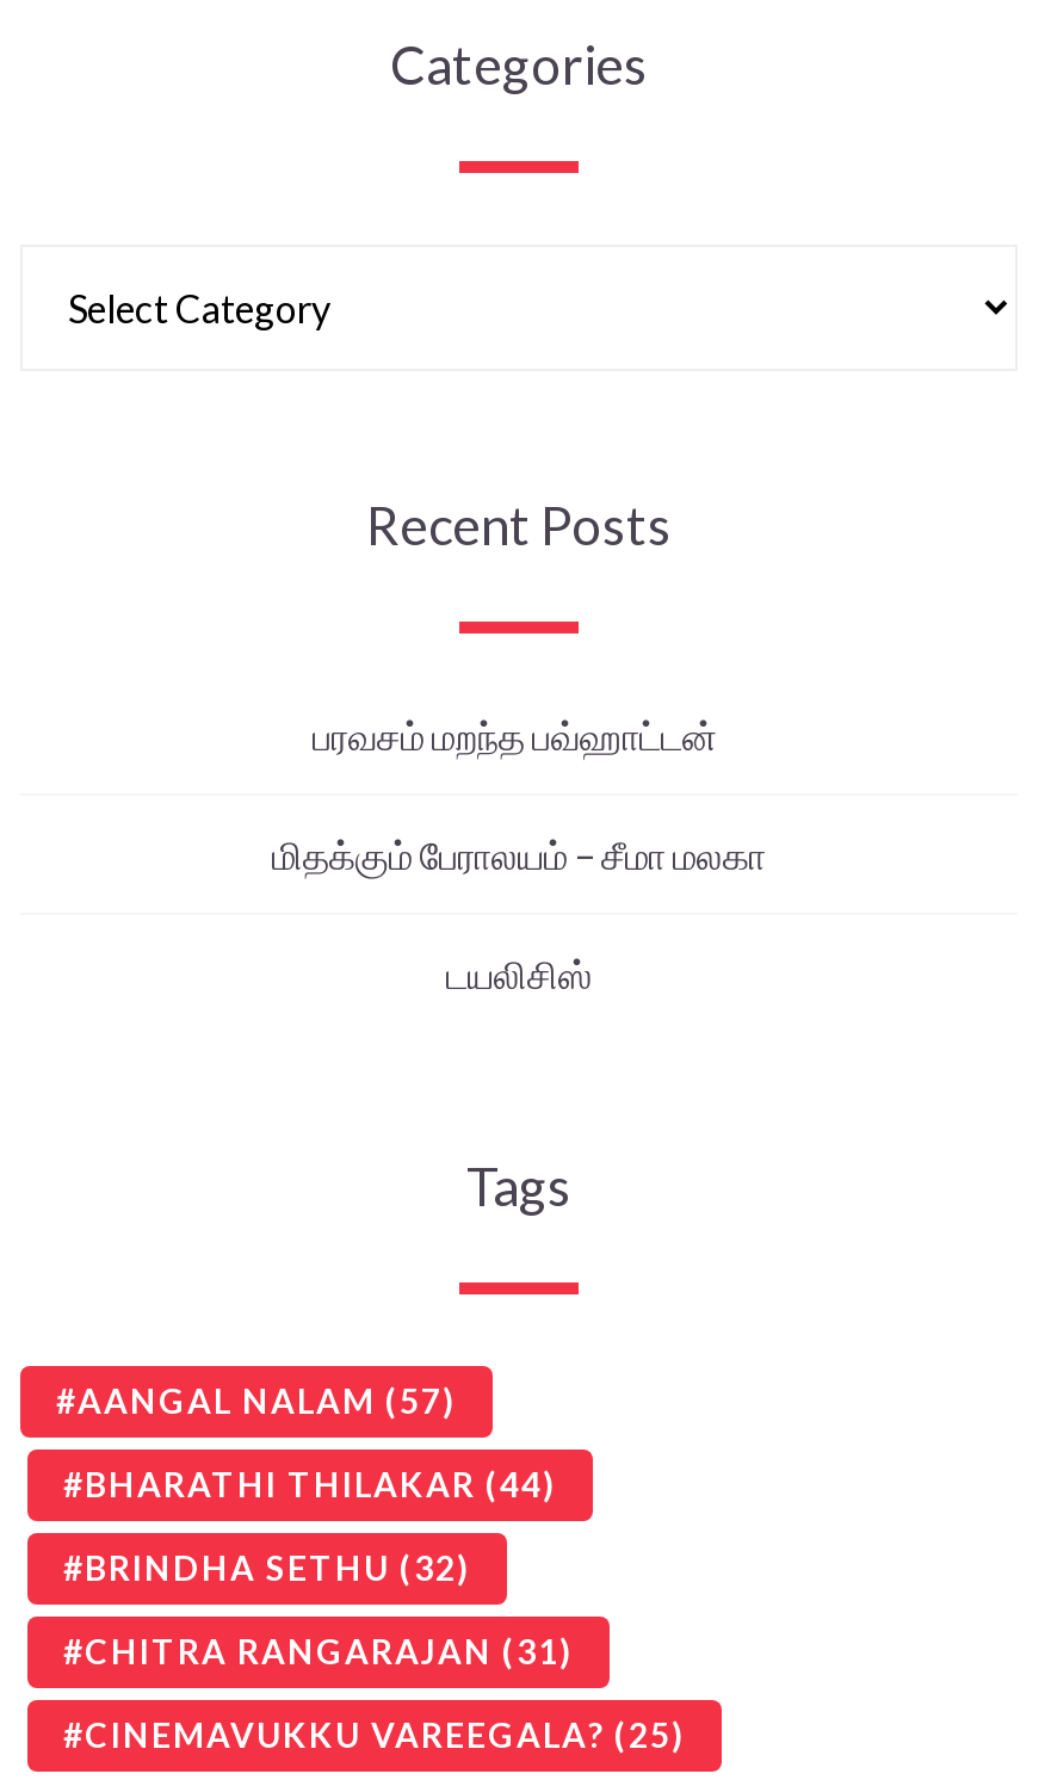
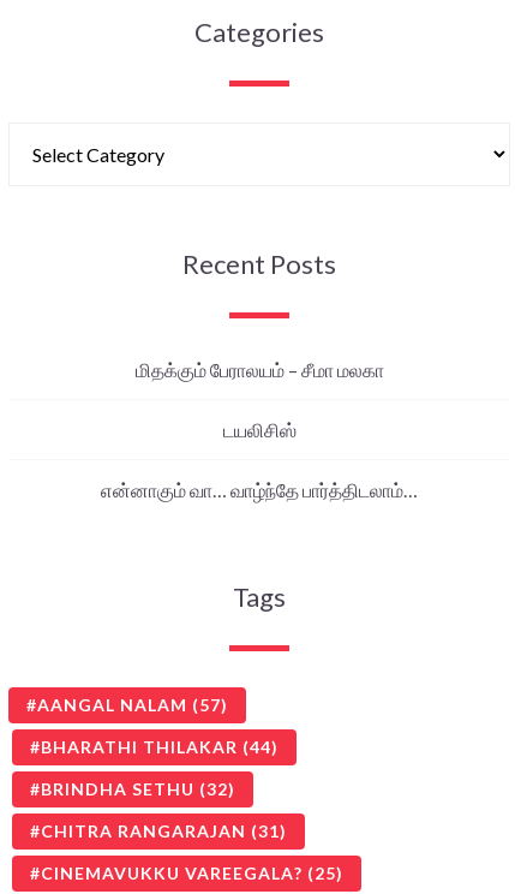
- பரவசம் மறந்த பவ்ஹாட்டன்

moved up: மிதக்கும் பேராலயம் – சீமா மலகா | டயலிசிஸ்

+ என்னாகும் வா… வாழ்ந்தே பார்த்திடலாம்…
